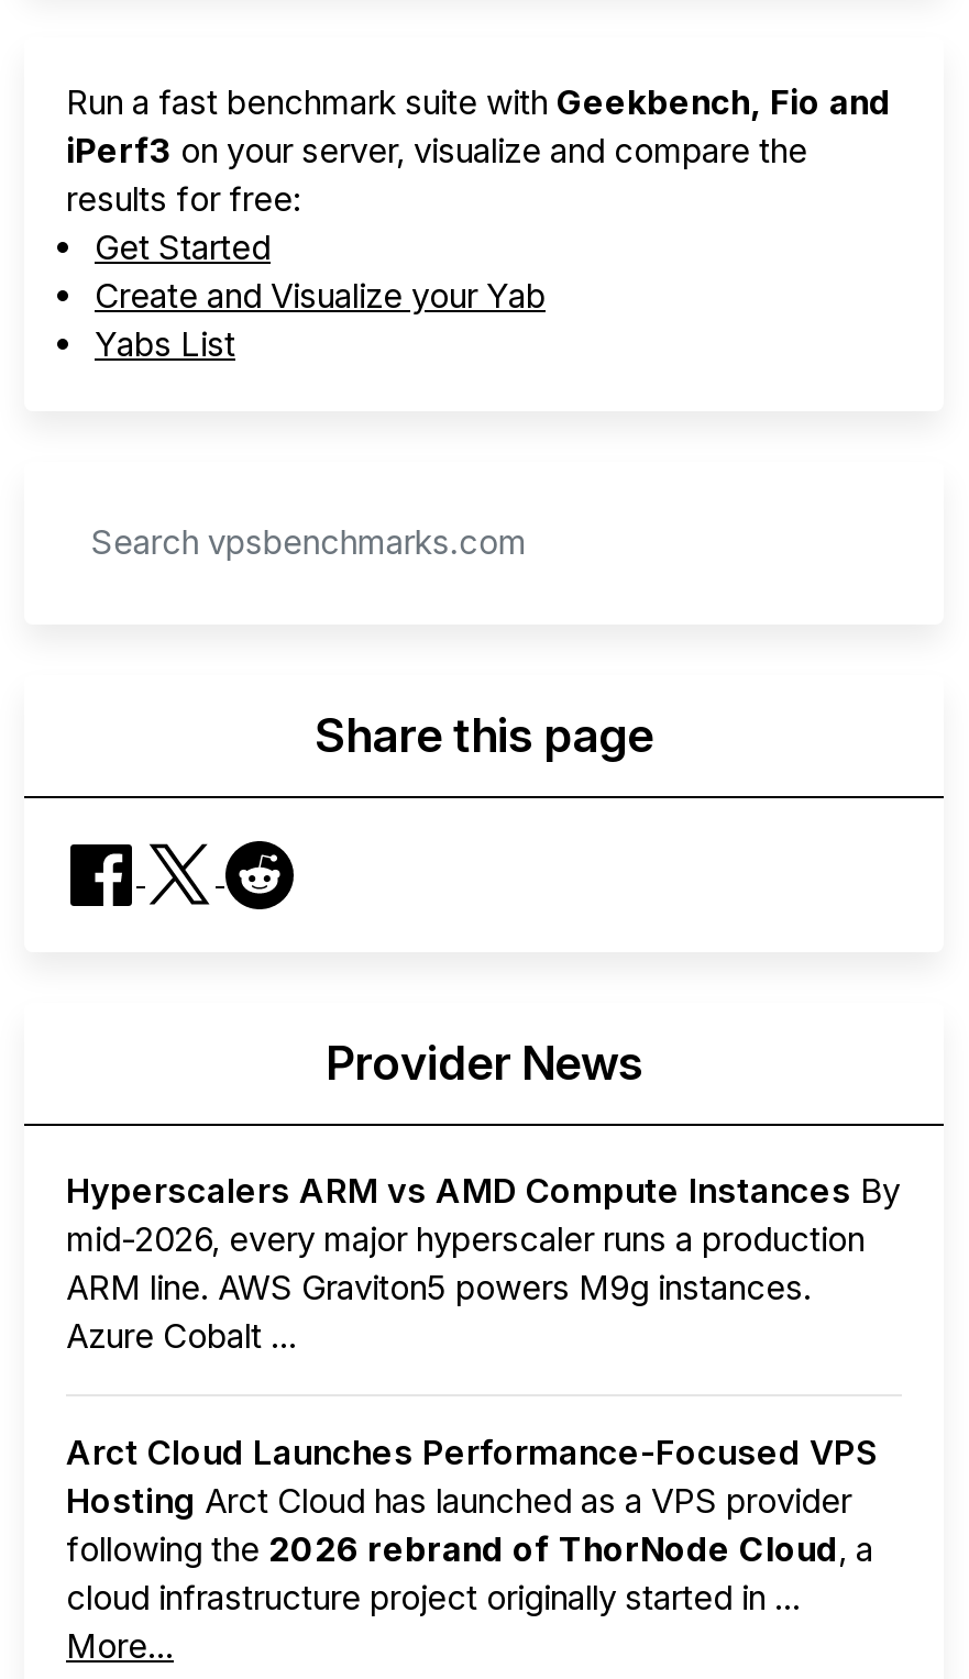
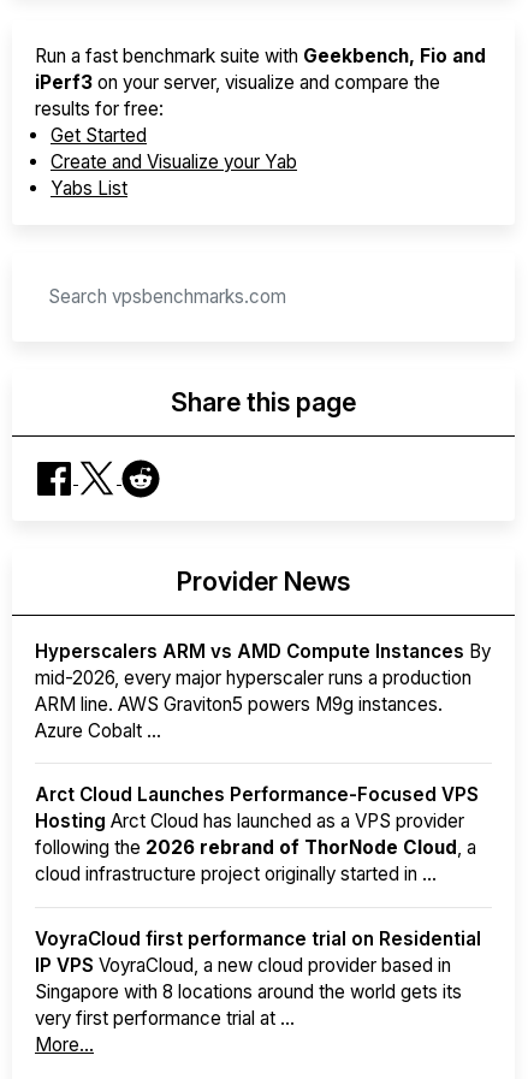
+ VoyraCloud first performance trial on Residential
+ IP VPS VoyraCloud, a new cloud provider based in
+ Singapore with 8 locations around the world gets its
+ very first performance trial at ...
